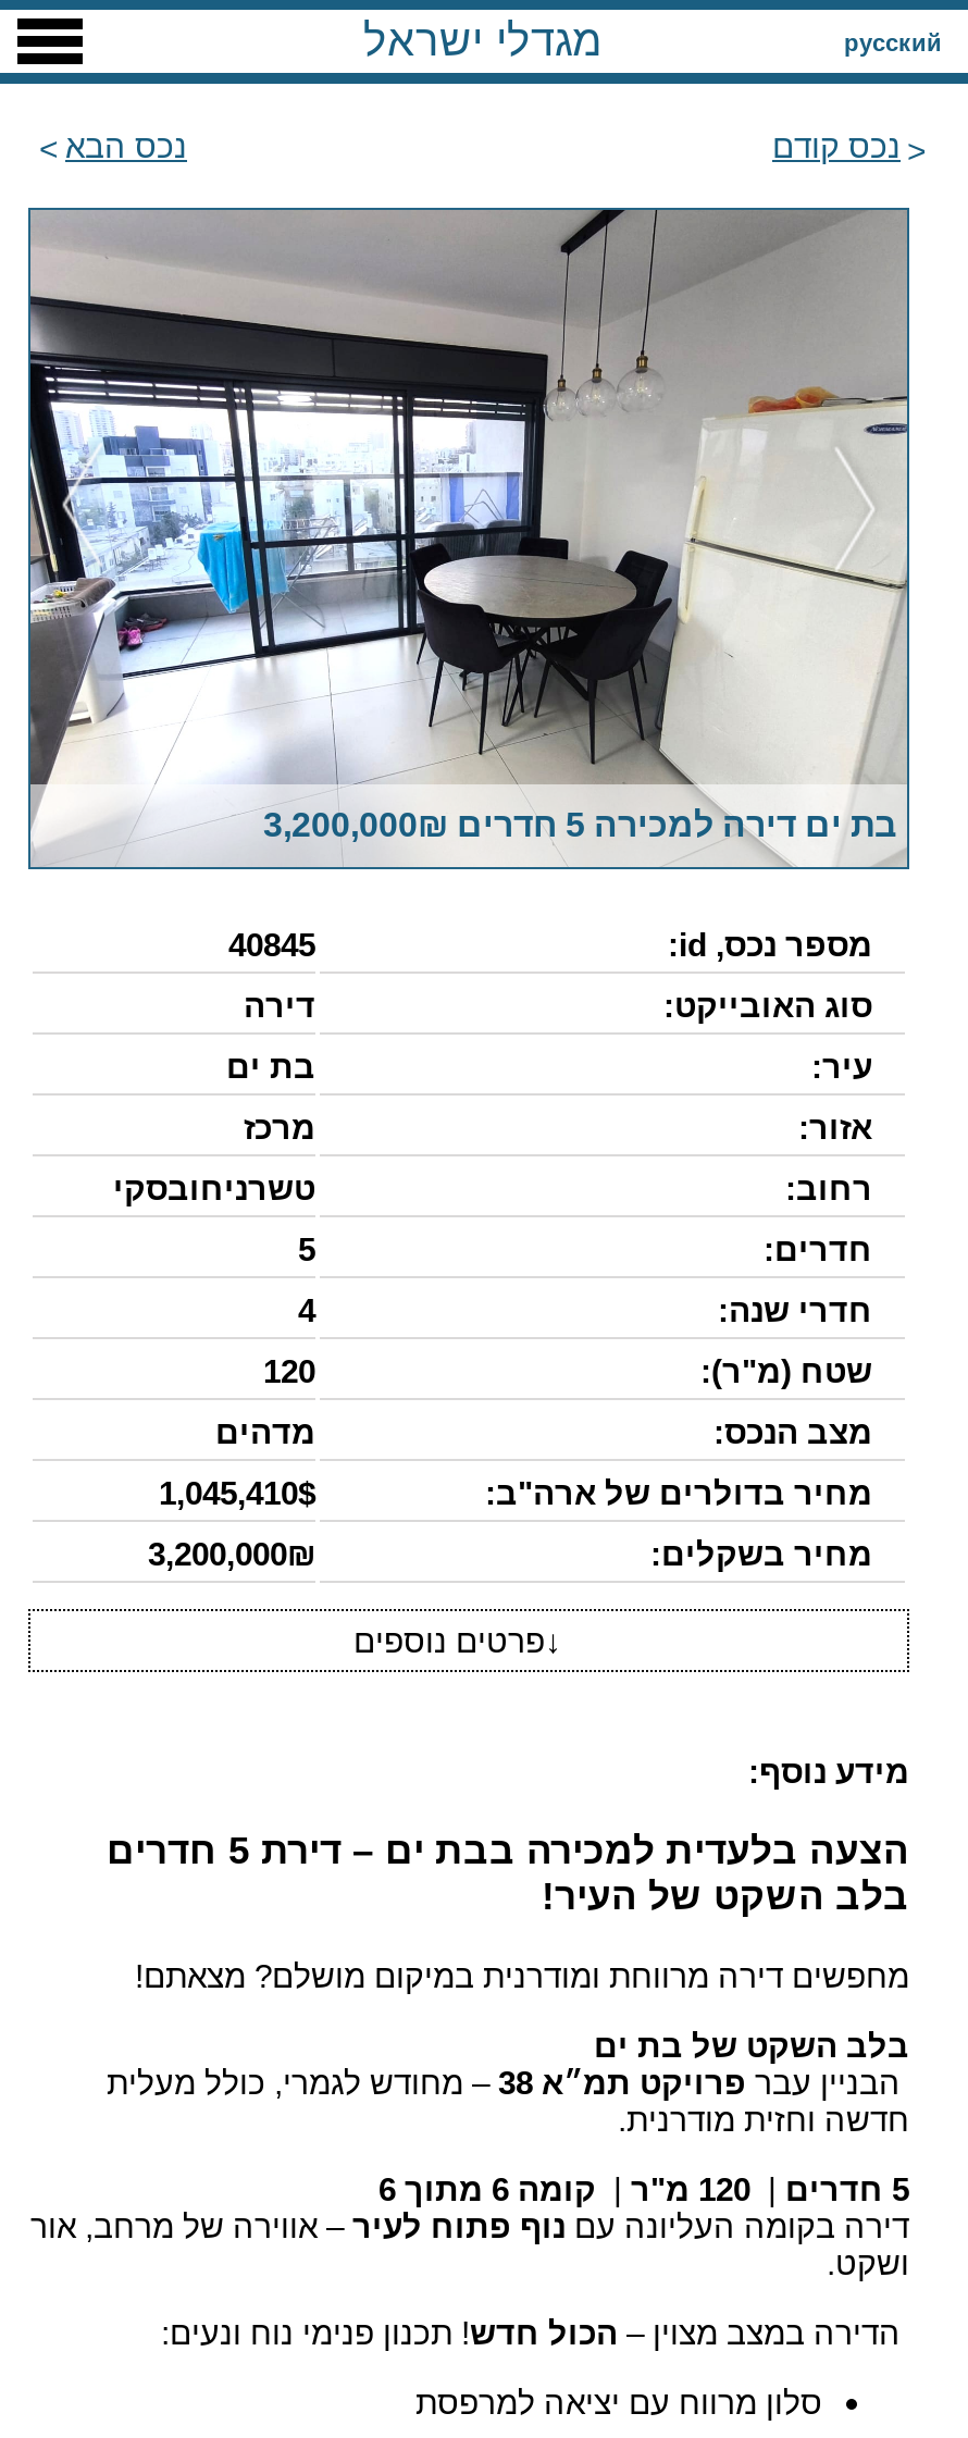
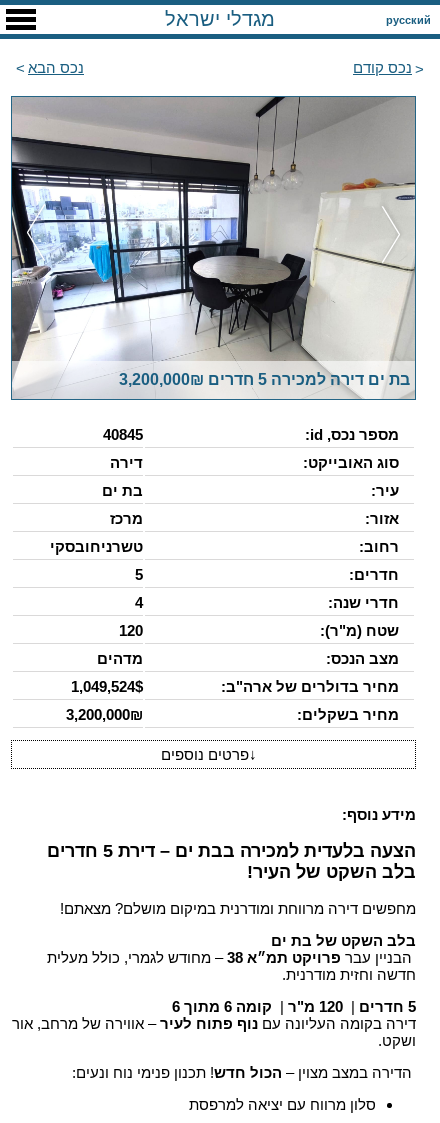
- 1,045,410$
+ 1,049,524$
